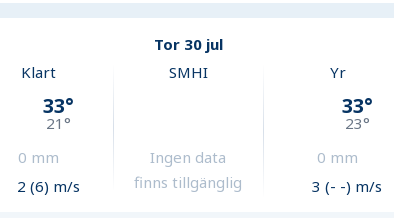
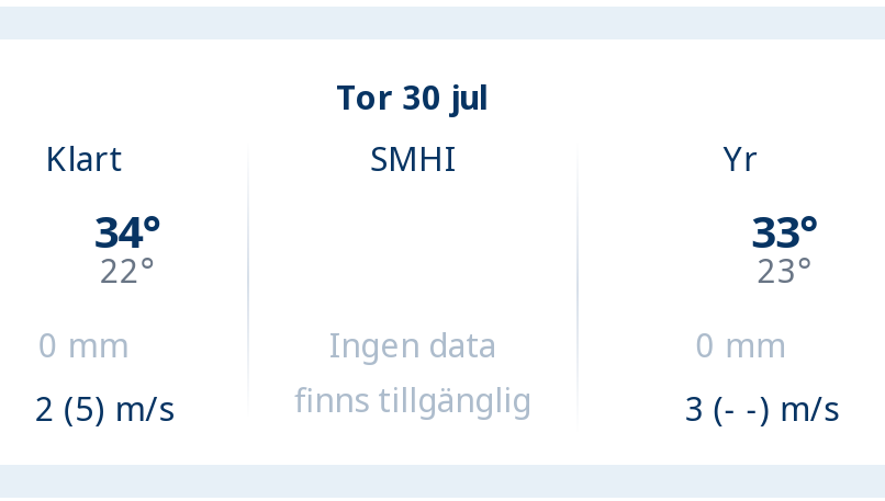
- 33°
+ 34°

- 21°
+ 22°

- 2 (6) m/s
+ 2 (5) m/s
